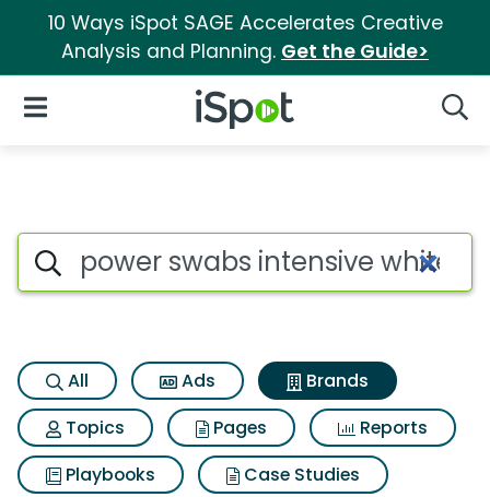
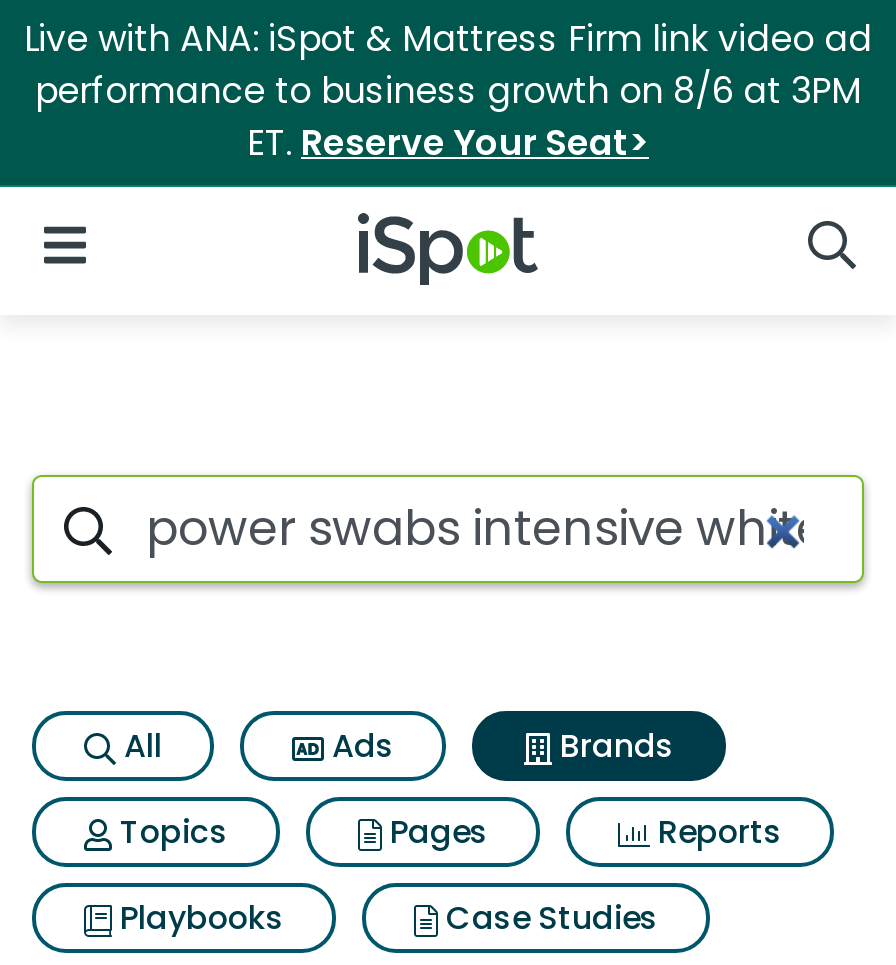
- 10 Ways iSpot SAGE Accelerates Creative
- Analysis and Planning. Get the Guide>
+ Live with ANA: iSpot & Mattress Firm link video ad
+ performance to business growth on 8/6 at 3PM
+ ET. Reserve Your Seat>
